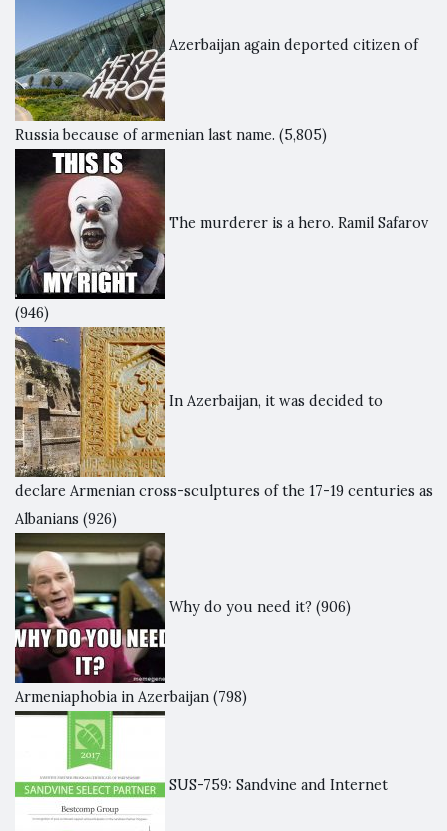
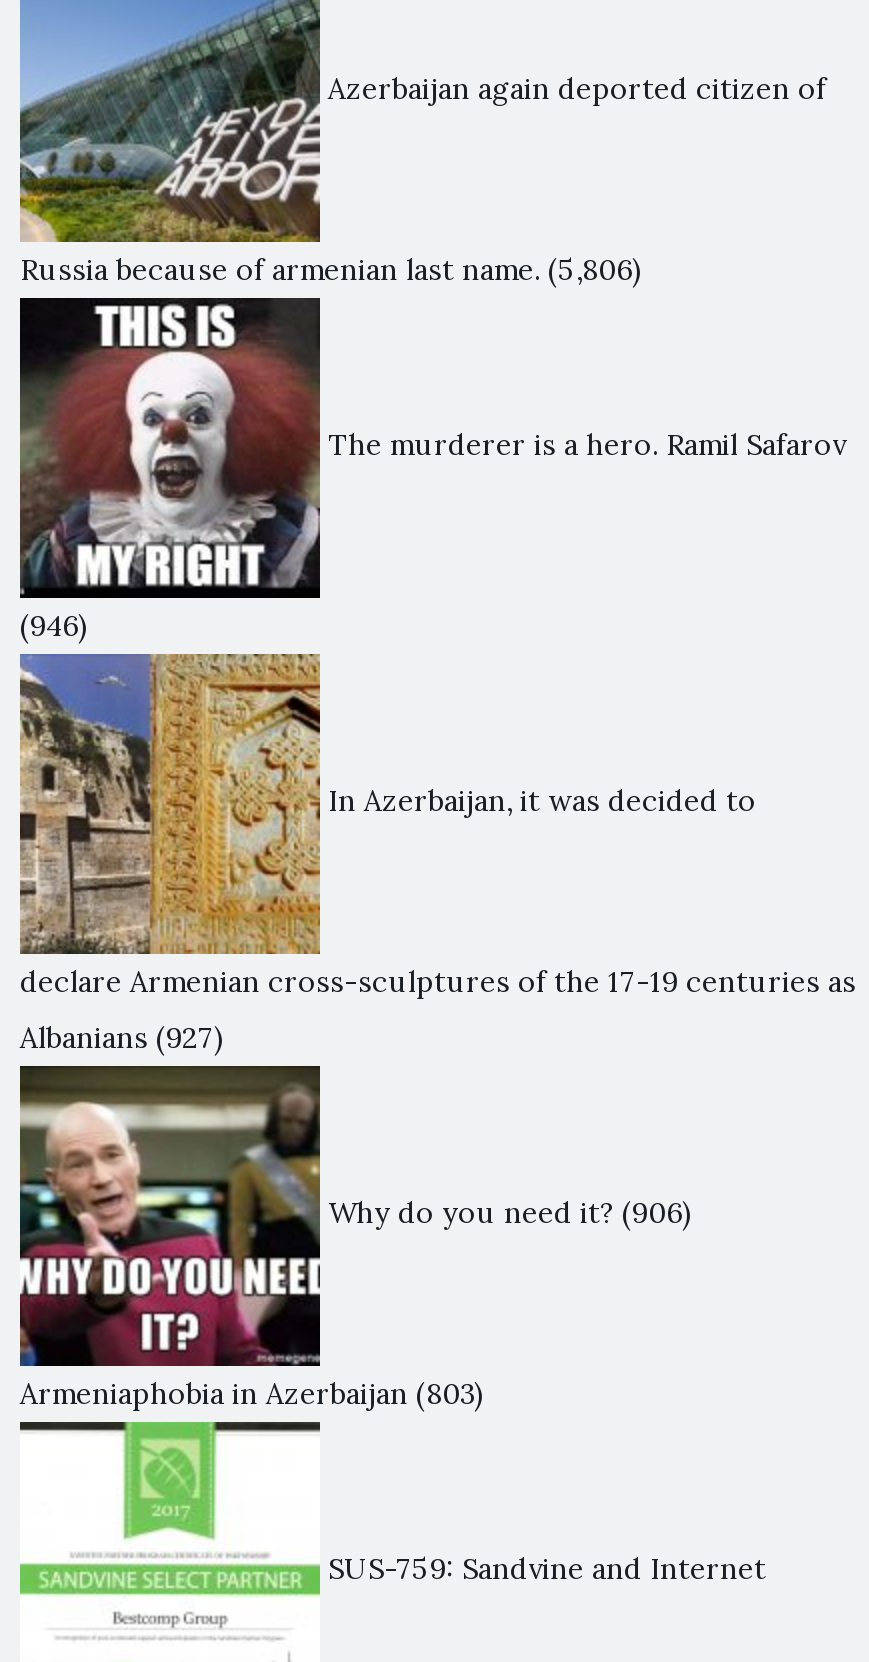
- Russia because of armenian last name. (5,805)
+ Russia because of armenian last name. (5,806)

- Albanians (926)
+ Albanians (927)

- Armeniaphobia in Azerbaijan (798)
+ Armeniaphobia in Azerbaijan (803)
